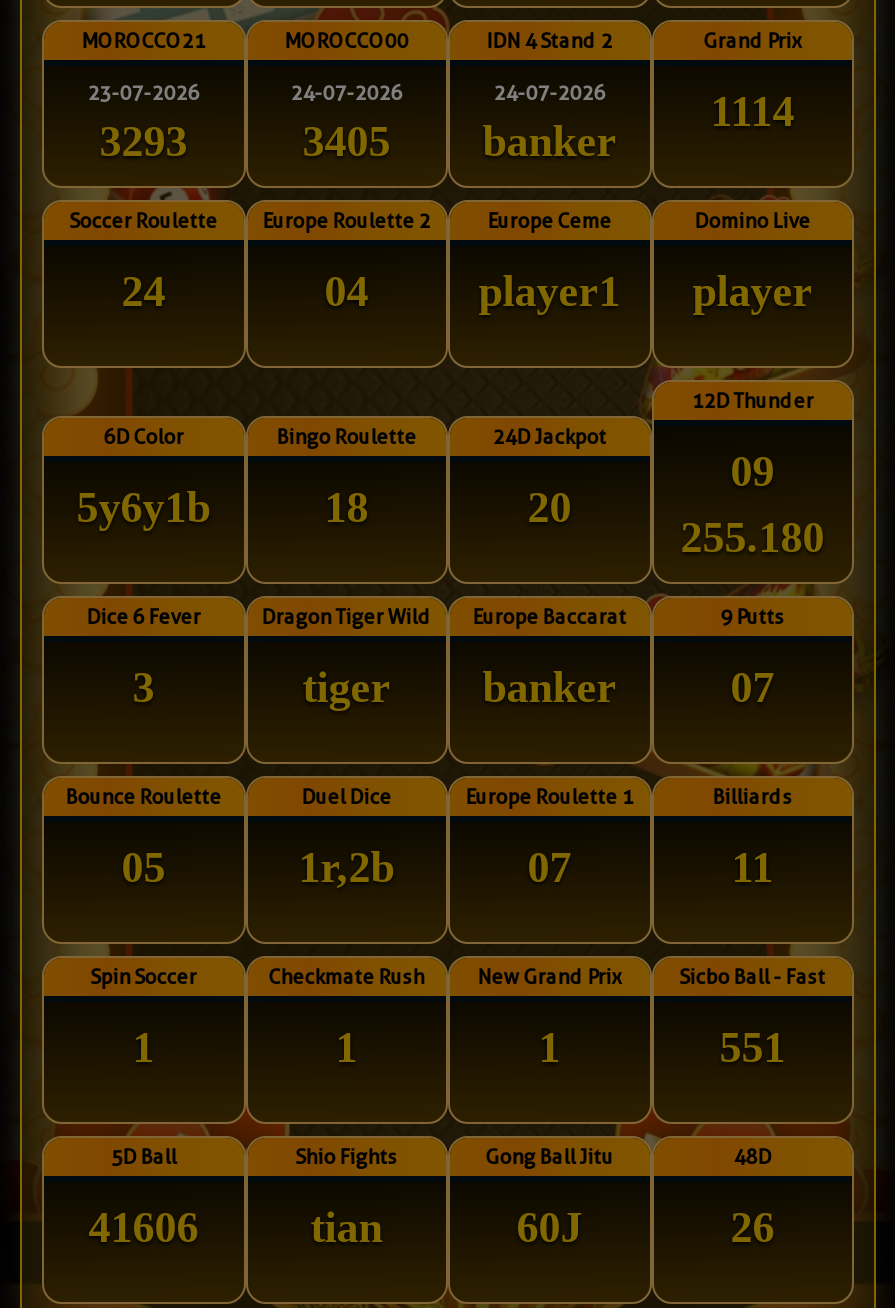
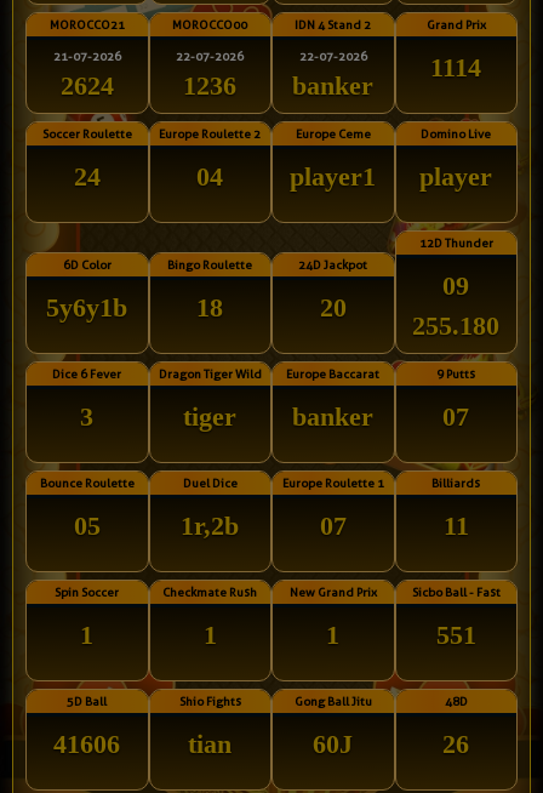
- 23-07-2026
+ 21-07-2026

- 24-07-2026
+ 22-07-2026

- 24-07-2026
+ 22-07-2026

- 3293
+ 2624

- 3405 banker
+ 1236 banker
